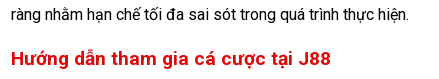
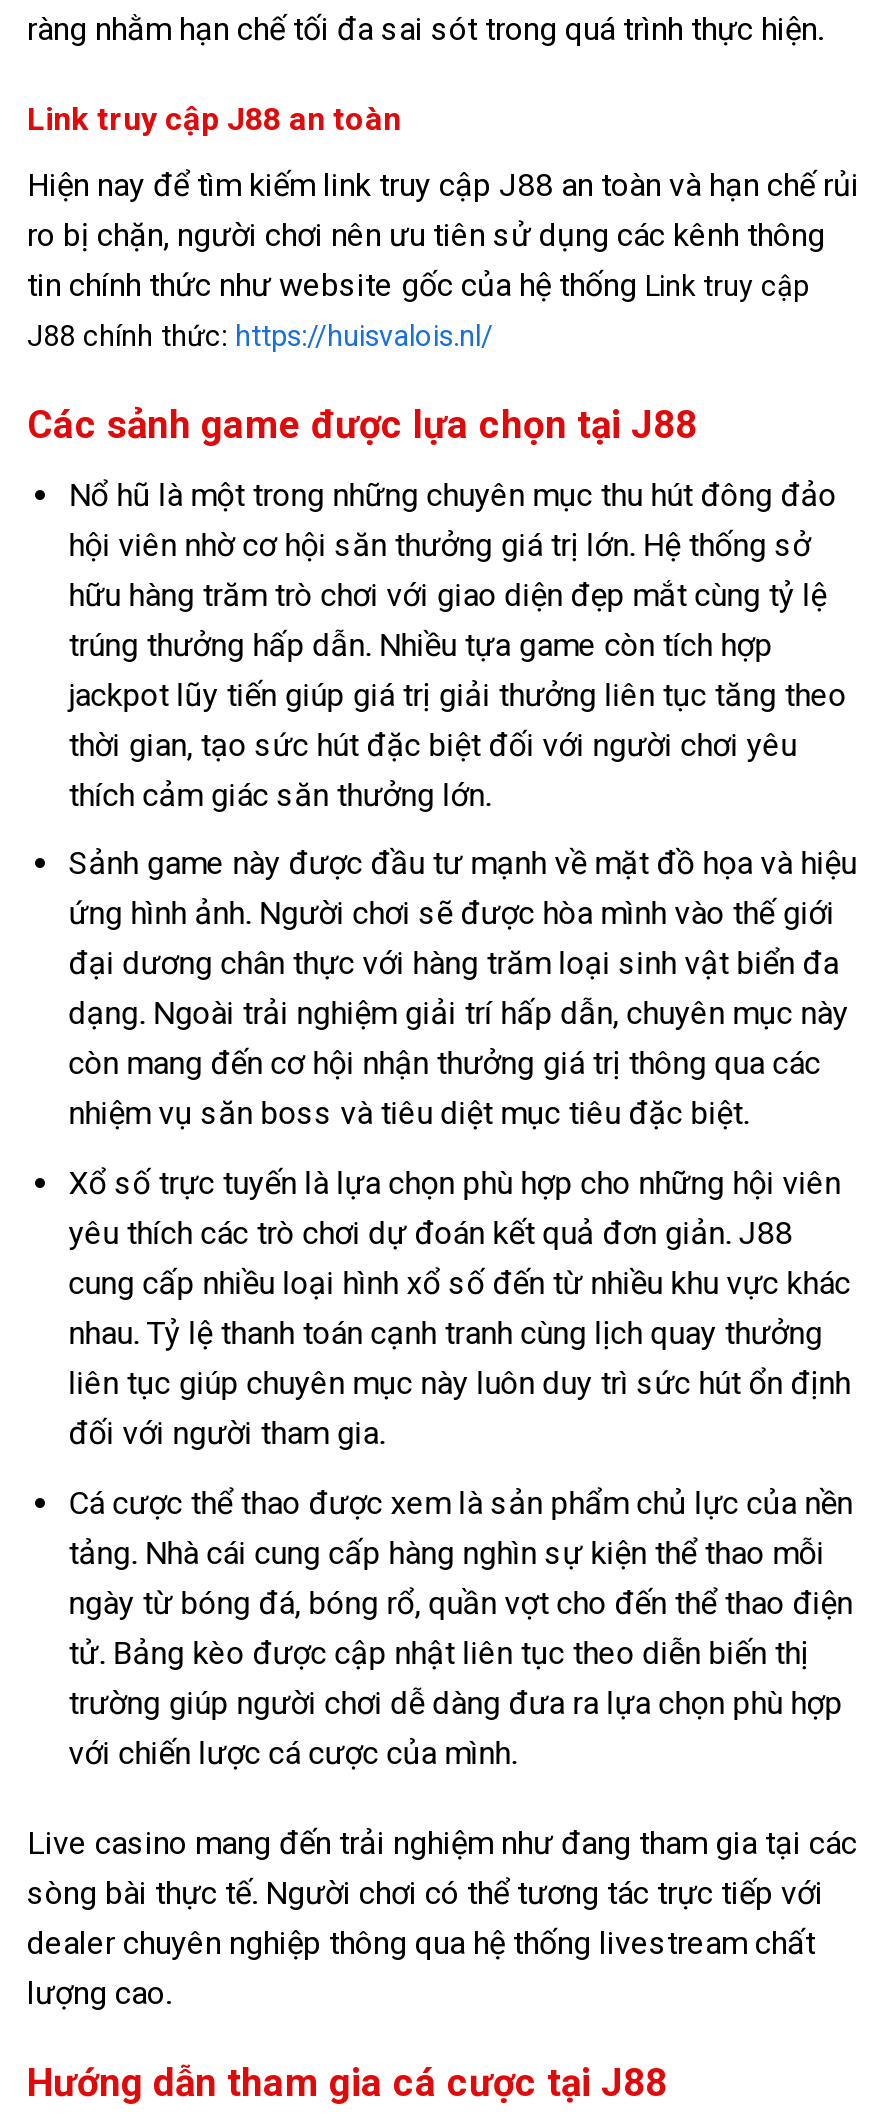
+ Link truy cập J88 an toàn
+ Hiện nay để tìm kiếm link truy cập J88 an toàn và hạn chế rủi
+ ro bị chặn, người chơi nên ưu tiên sử dụng các kênh thông
+ tin chính thức như website gốc của hệ thống Link truy cập
+ J88 chính thức: https://huisvalois.nl/
+ Các sảnh game được lựa chọn tại J88
+ Nổ hũ là một trong những chuyên mục thu hút đông đảo
+ hội viên nhờ cơ hội săn thưởng giá trị lớn. Hệ thống sở
+ hữu hàng trăm trò chơi với giao diện đẹp mắt cùng tỷ lệ
+ trúng thưởng hấp dẫn. Nhiều tựa game còn tích hợp
+ jackpot lũy tiến giúp giá trị giải thưởng liên tục tăng theo
+ thời gian, tạo sức hút đặc biệt đối với người chơi yêu
+ thích cảm giác săn thưởng lớn.
+ Sảnh game này được đầu tư mạnh về mặt đồ họa và hiệu
+ ứng hình ảnh. Người chơi sẽ được hòa mình vào thế giới
+ đại dương chân thực với hàng trăm loại sinh vật biển đa
+ dạng. Ngoài trải nghiệm giải trí hấp dẫn, chuyên mục này
+ còn mang đến cơ hội nhận thưởng giá trị thông qua các
+ nhiệm vụ săn boss và tiêu diệt mục tiêu đặc biệt.
+ Xổ số trực tuyến là lựa chọn phù hợp cho những hội viên
+ yêu thích các trò chơi dự đoán kết quả đơn giản. J88
+ cung cấp nhiều loại hình xổ số đến từ nhiều khu vực khác
+ nhau. Tỷ lệ thanh toán cạnh tranh cùng lịch quay thưởng
+ liên tục giúp chuyên mục này luôn duy trì sức hút ổn định
+ đối với người tham gia.
+ Cá cược thể thao được xem là sản phẩm chủ lực của nền
+ tảng. Nhà cái cung cấp hàng nghìn sự kiện thể thao mỗi
+ ngày từ bóng đá, bóng rổ, quần vợt cho đến thể thao điện
+ tử. Bảng kèo được cập nhật liên tục theo diễn biến thị
+ trường giúp người chơi dễ dàng đưa ra lựa chọn phù hợp
+ với chiến lược cá cược của mình.
+ Live casino mang đến trải nghiệm như đang tham gia tại các
+ sòng bài thực tế. Người chơi có thể tương tác trực tiếp với
+ dealer chuyên nghiệp thông qua hệ thống livestream chất
+ lượng cao.
